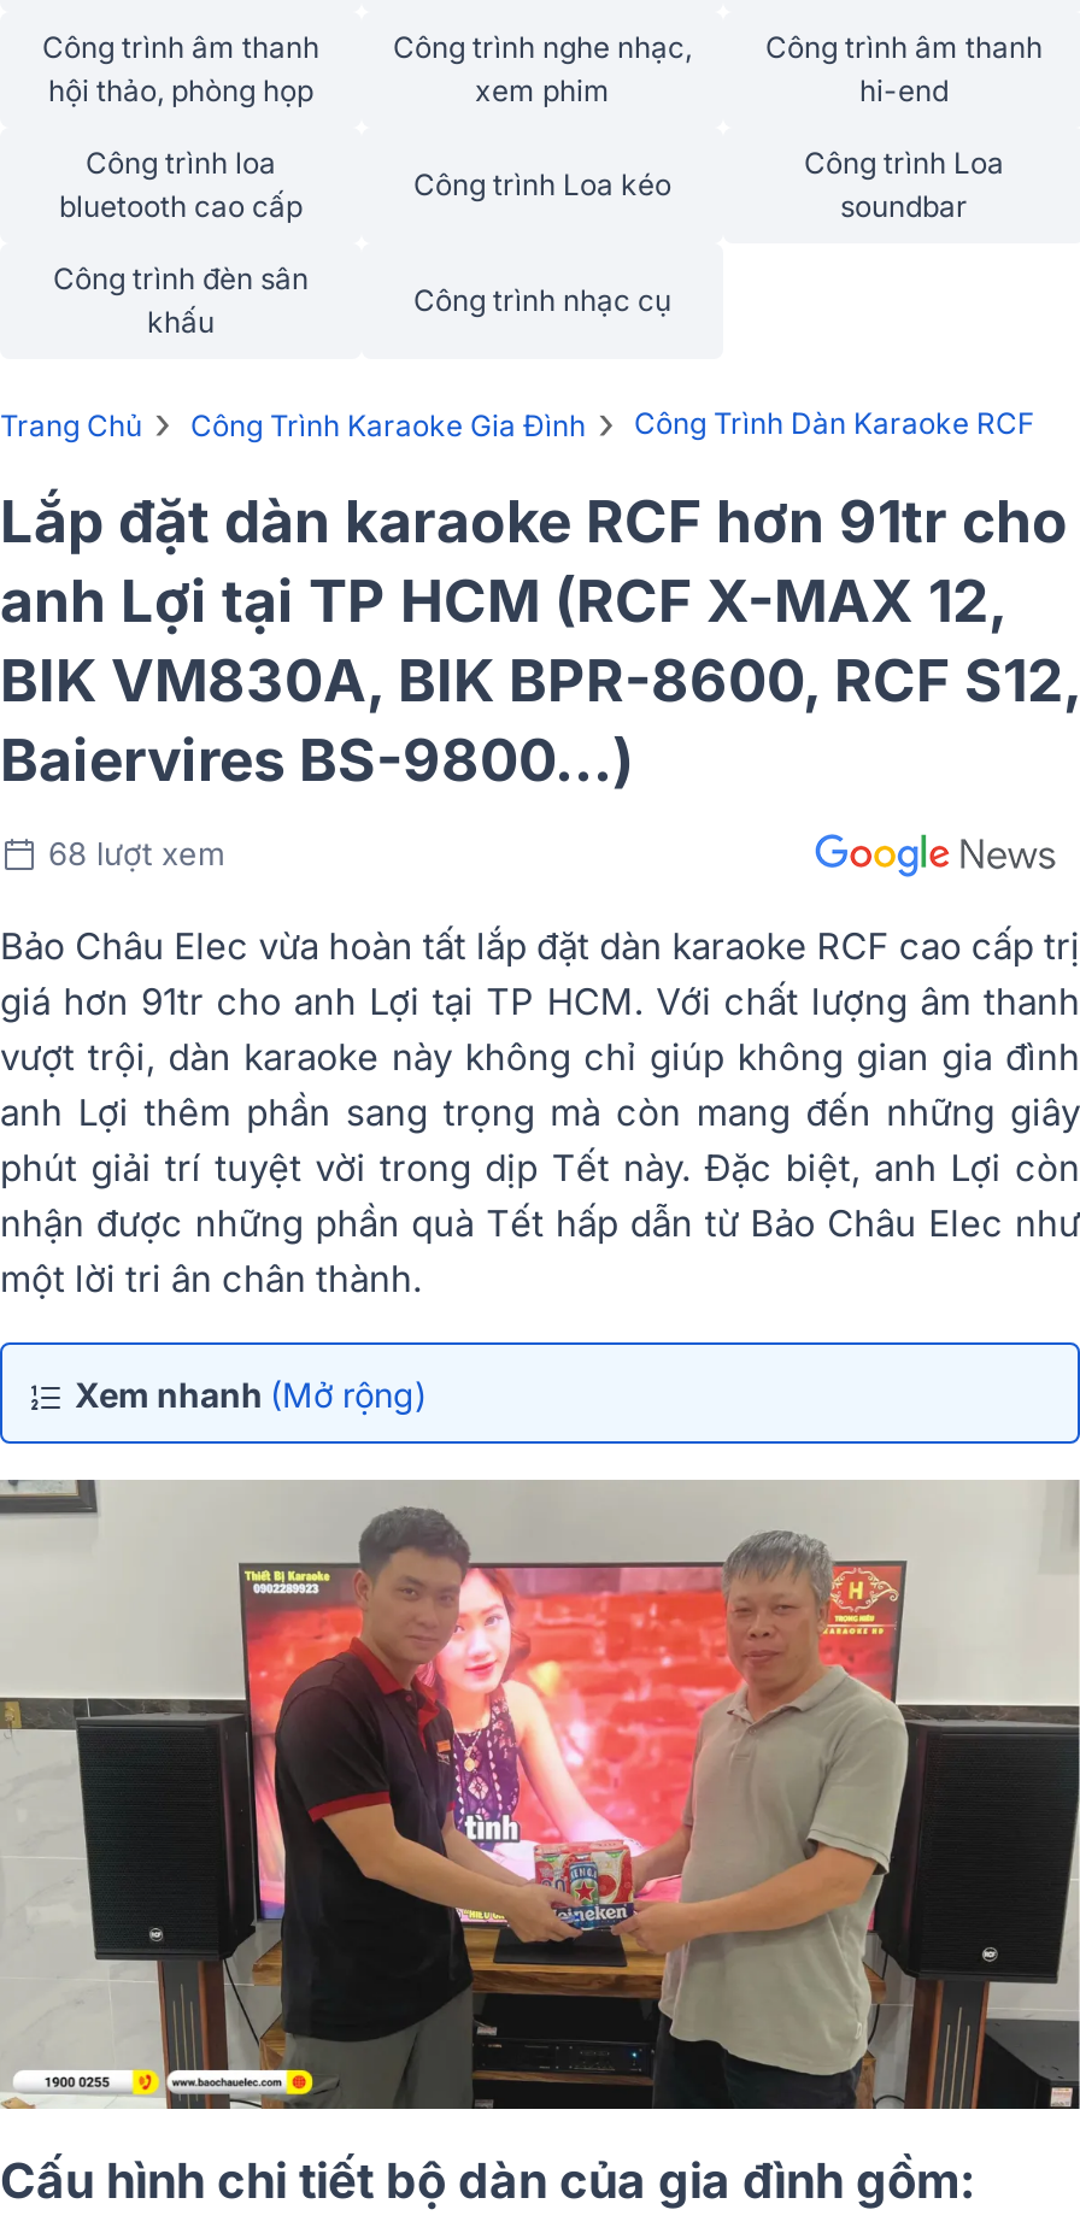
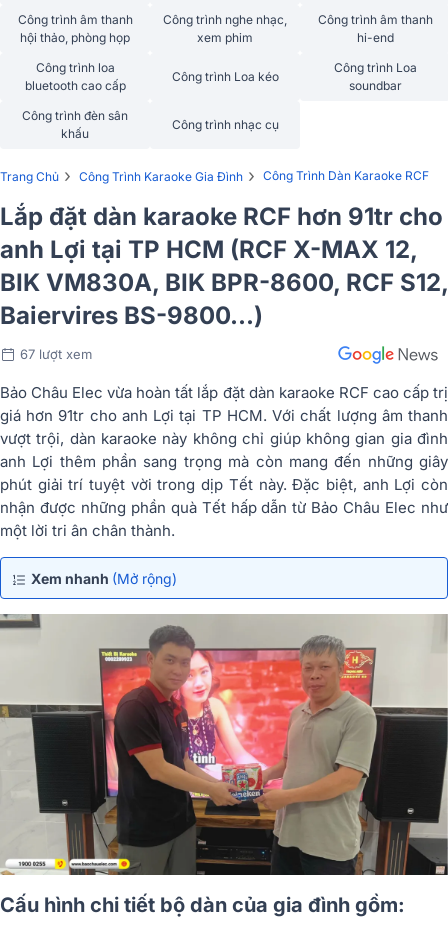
- 68 lượt xem
+ 67 lượt xem
